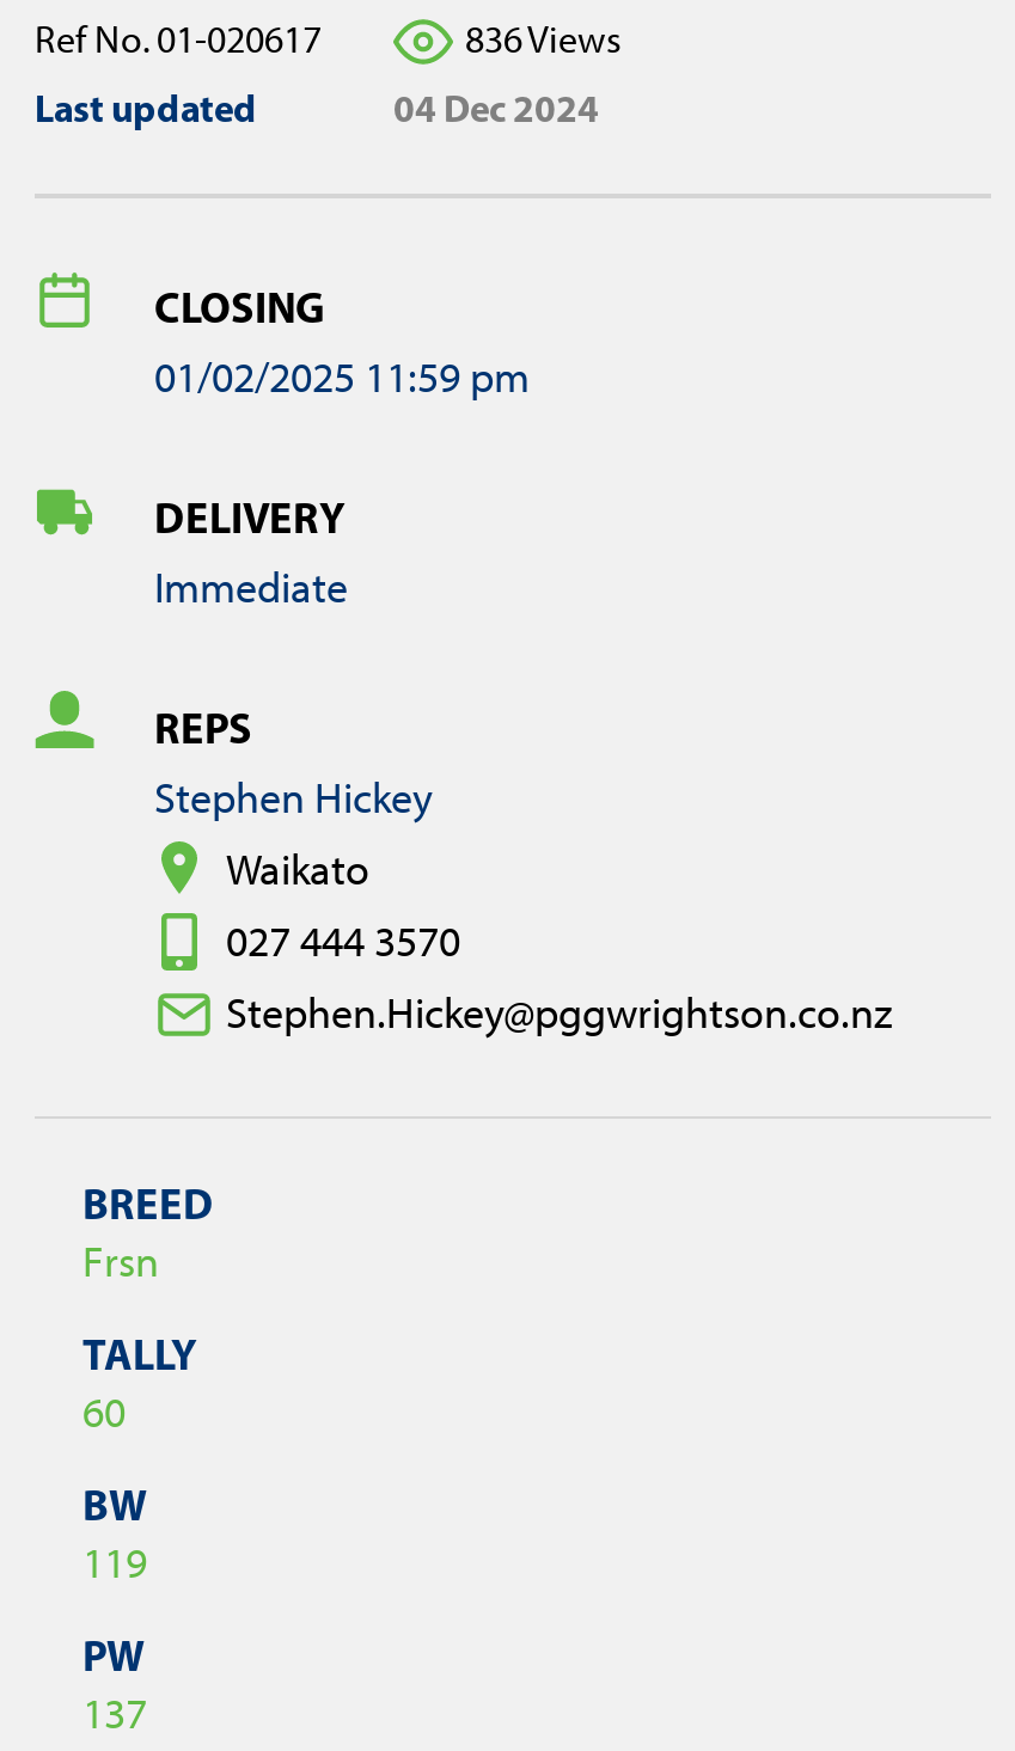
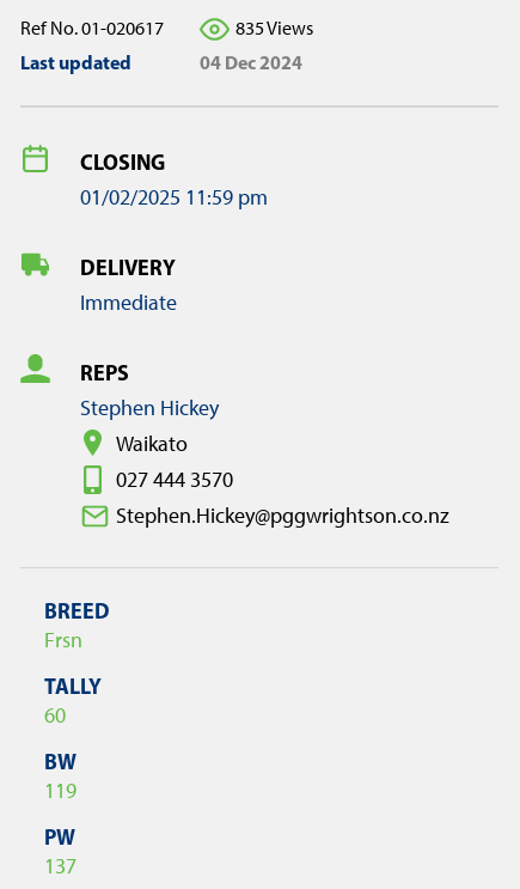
- 836 Views
+ 835 Views
